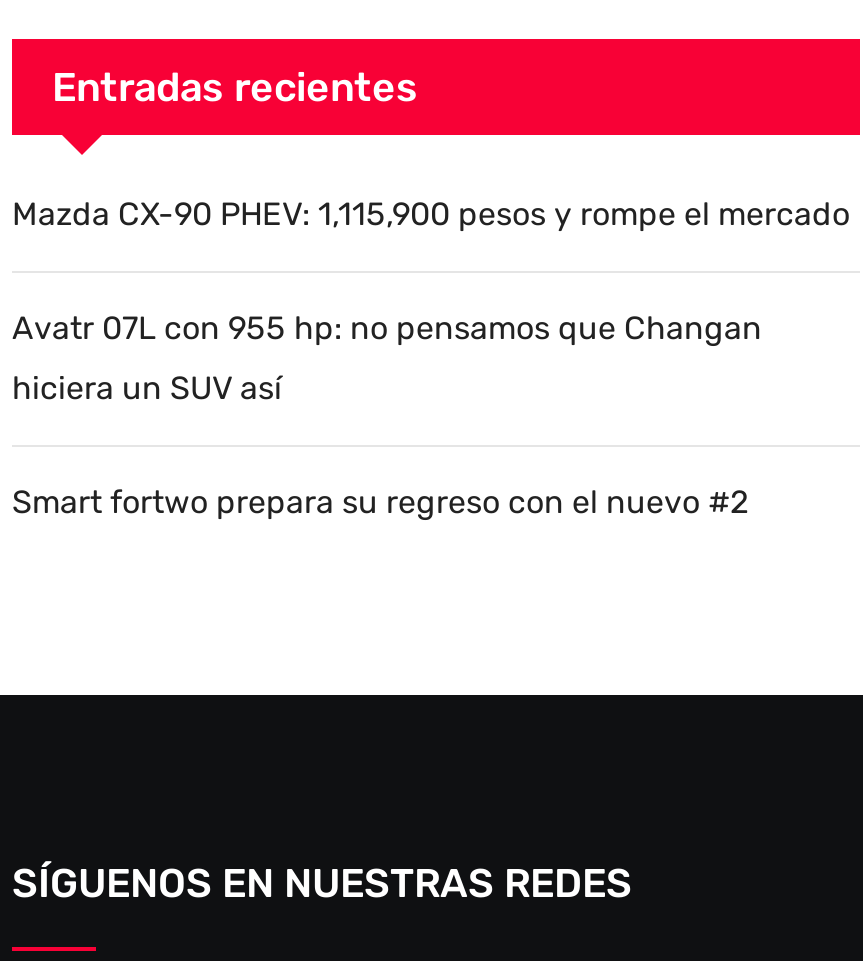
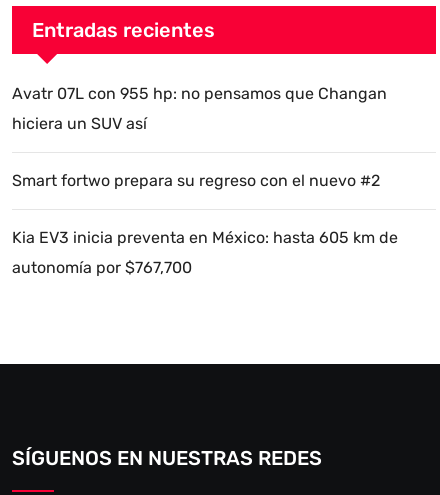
- Mazda CX-90 PHEV: 1,115,900 pesos y rompe el mercado

moved up: Avatr 07L con 955 hp: no pensamos que Changan | hiciera un SUV así | Smart fortwo prepara su regreso con el nuevo #2

+ Kia EV3 inicia preventa en México: hasta 605 km de
+ autonomía por $767,700
